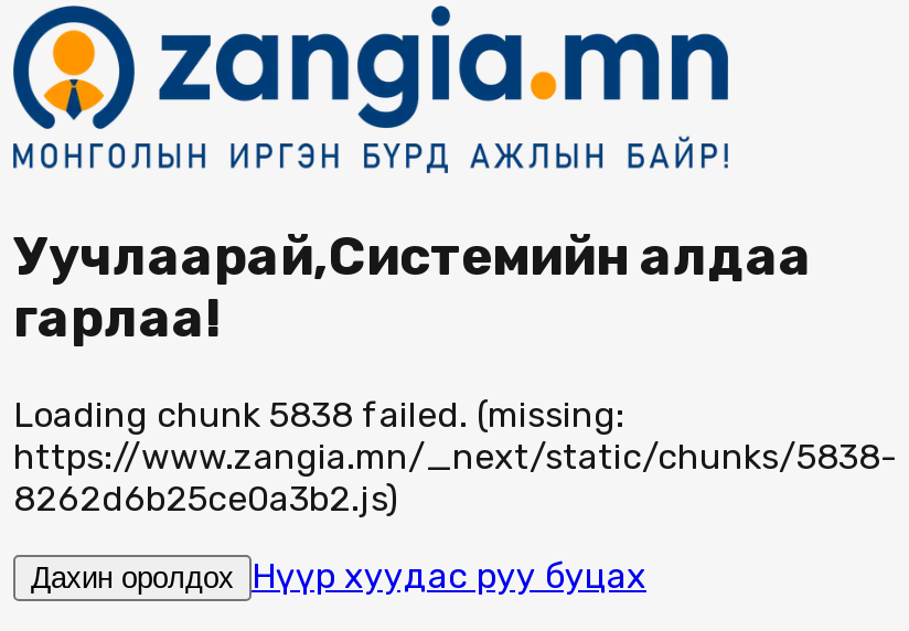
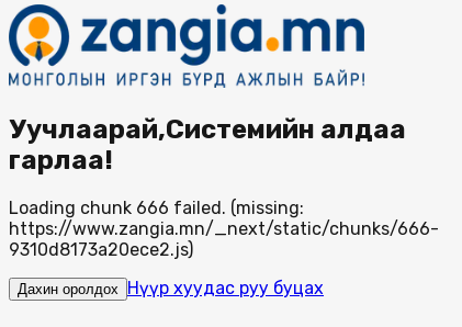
- Loading chunk 5838 failed. (missing:
- https://www.zangia.mn/_next/static/chunks/5838-
- 8262d6b25ce0a3b2.js)
+ Loading chunk 666 failed. (missing:
+ https://www.zangia.mn/_next/static/chunks/666-
+ 9310d8173a20ece2.js)
